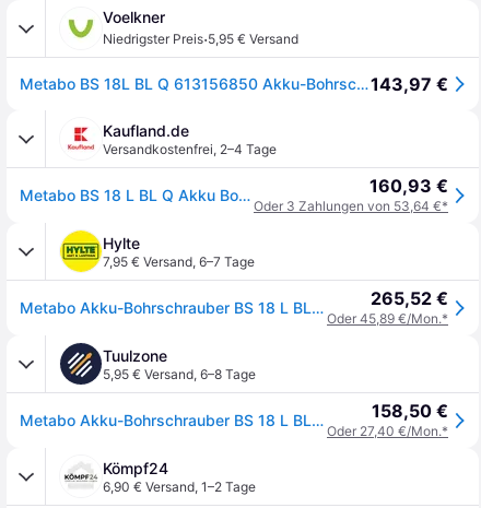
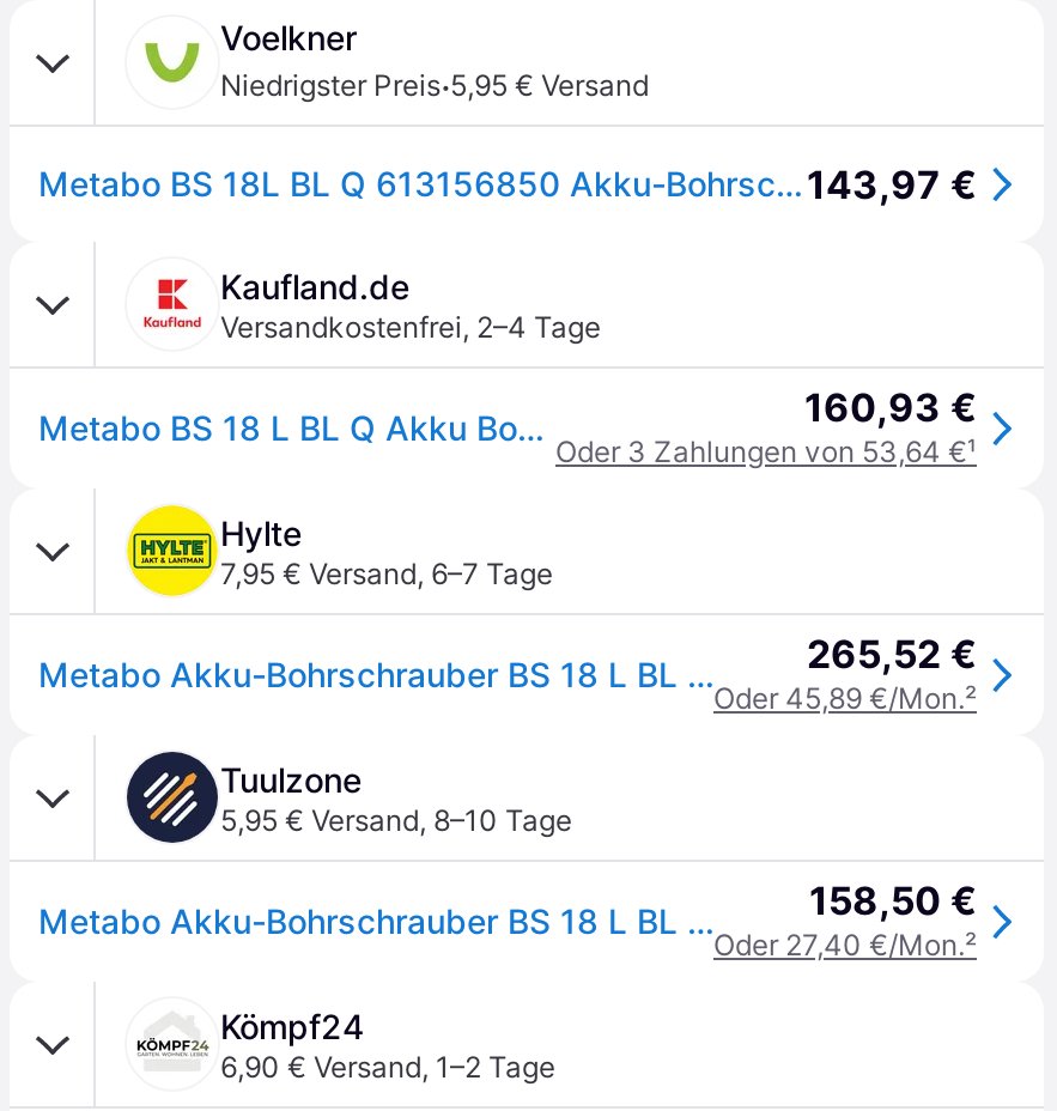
- Oder 3 Zahlungen von 53,64 €*
+ Oder 3 Zahlungen von 53,64 €¹

- Oder 45,89 €/Mon.*
+ Oder 45,89 €/Mon.²

- 5,95 € Versand, 6–8 Tage
+ 5,95 € Versand, 8–10 Tage

- Oder 27,40 €/Mon.*
+ Oder 27,40 €/Mon.²
